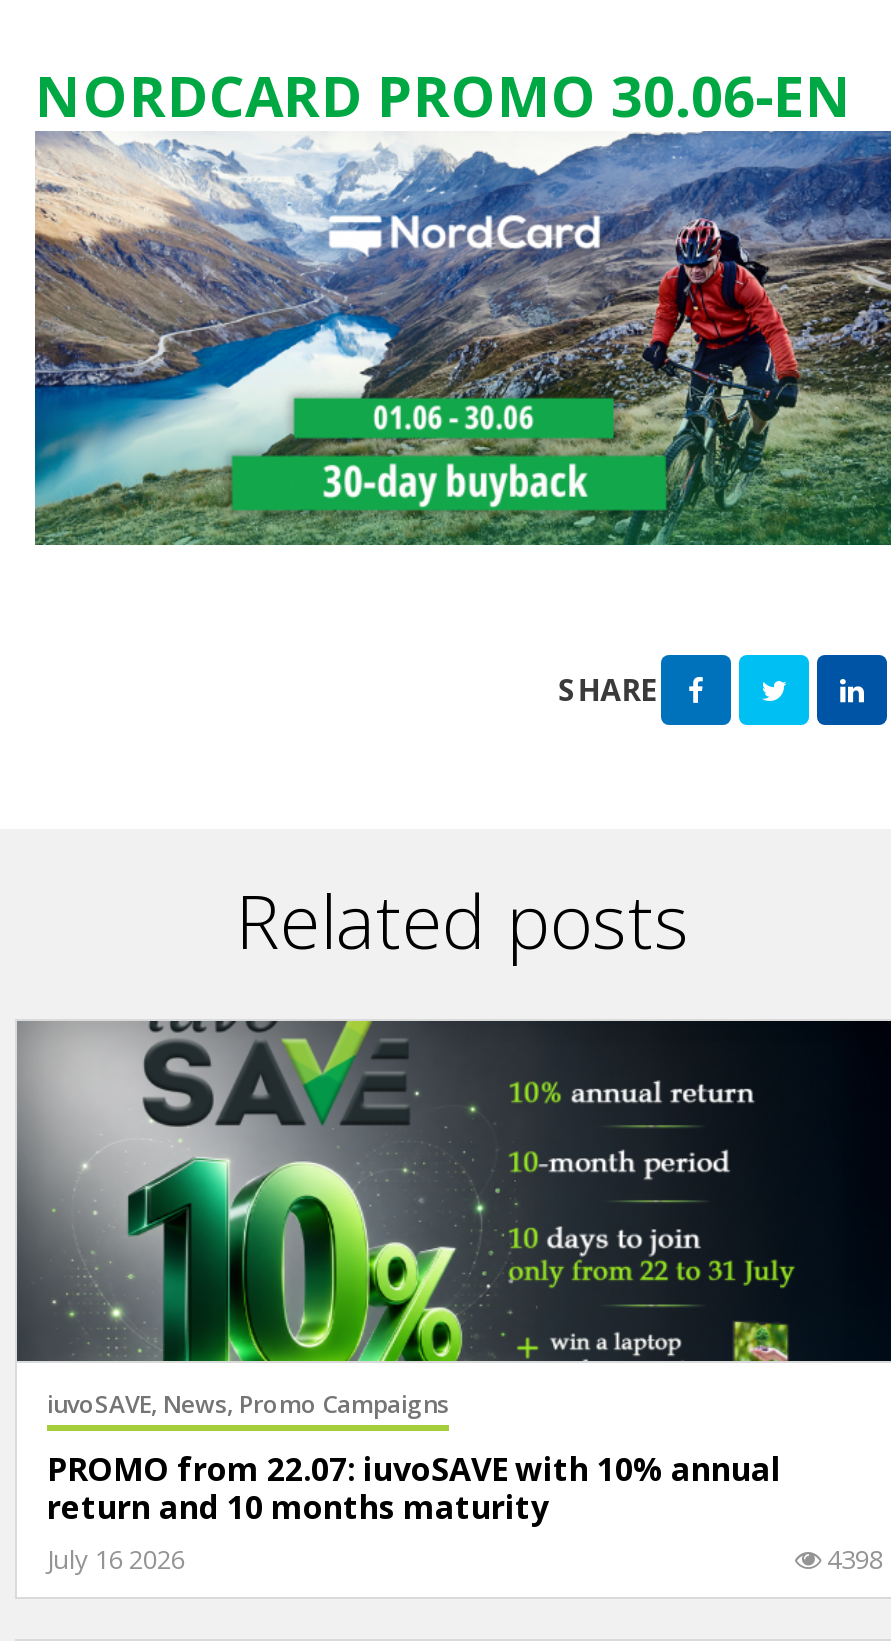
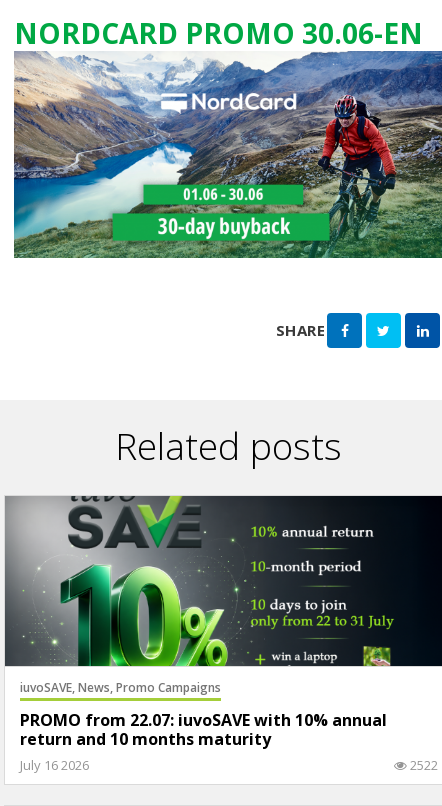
- 4398
+ 2522
